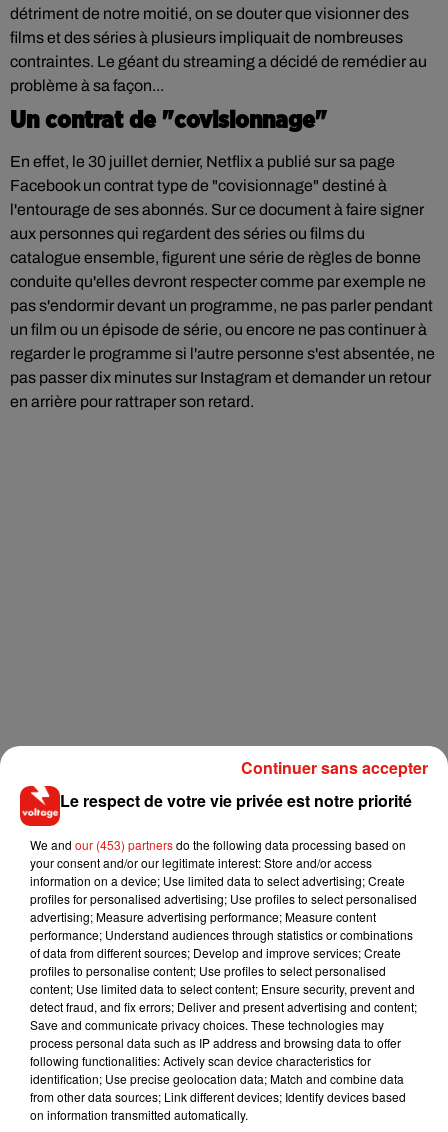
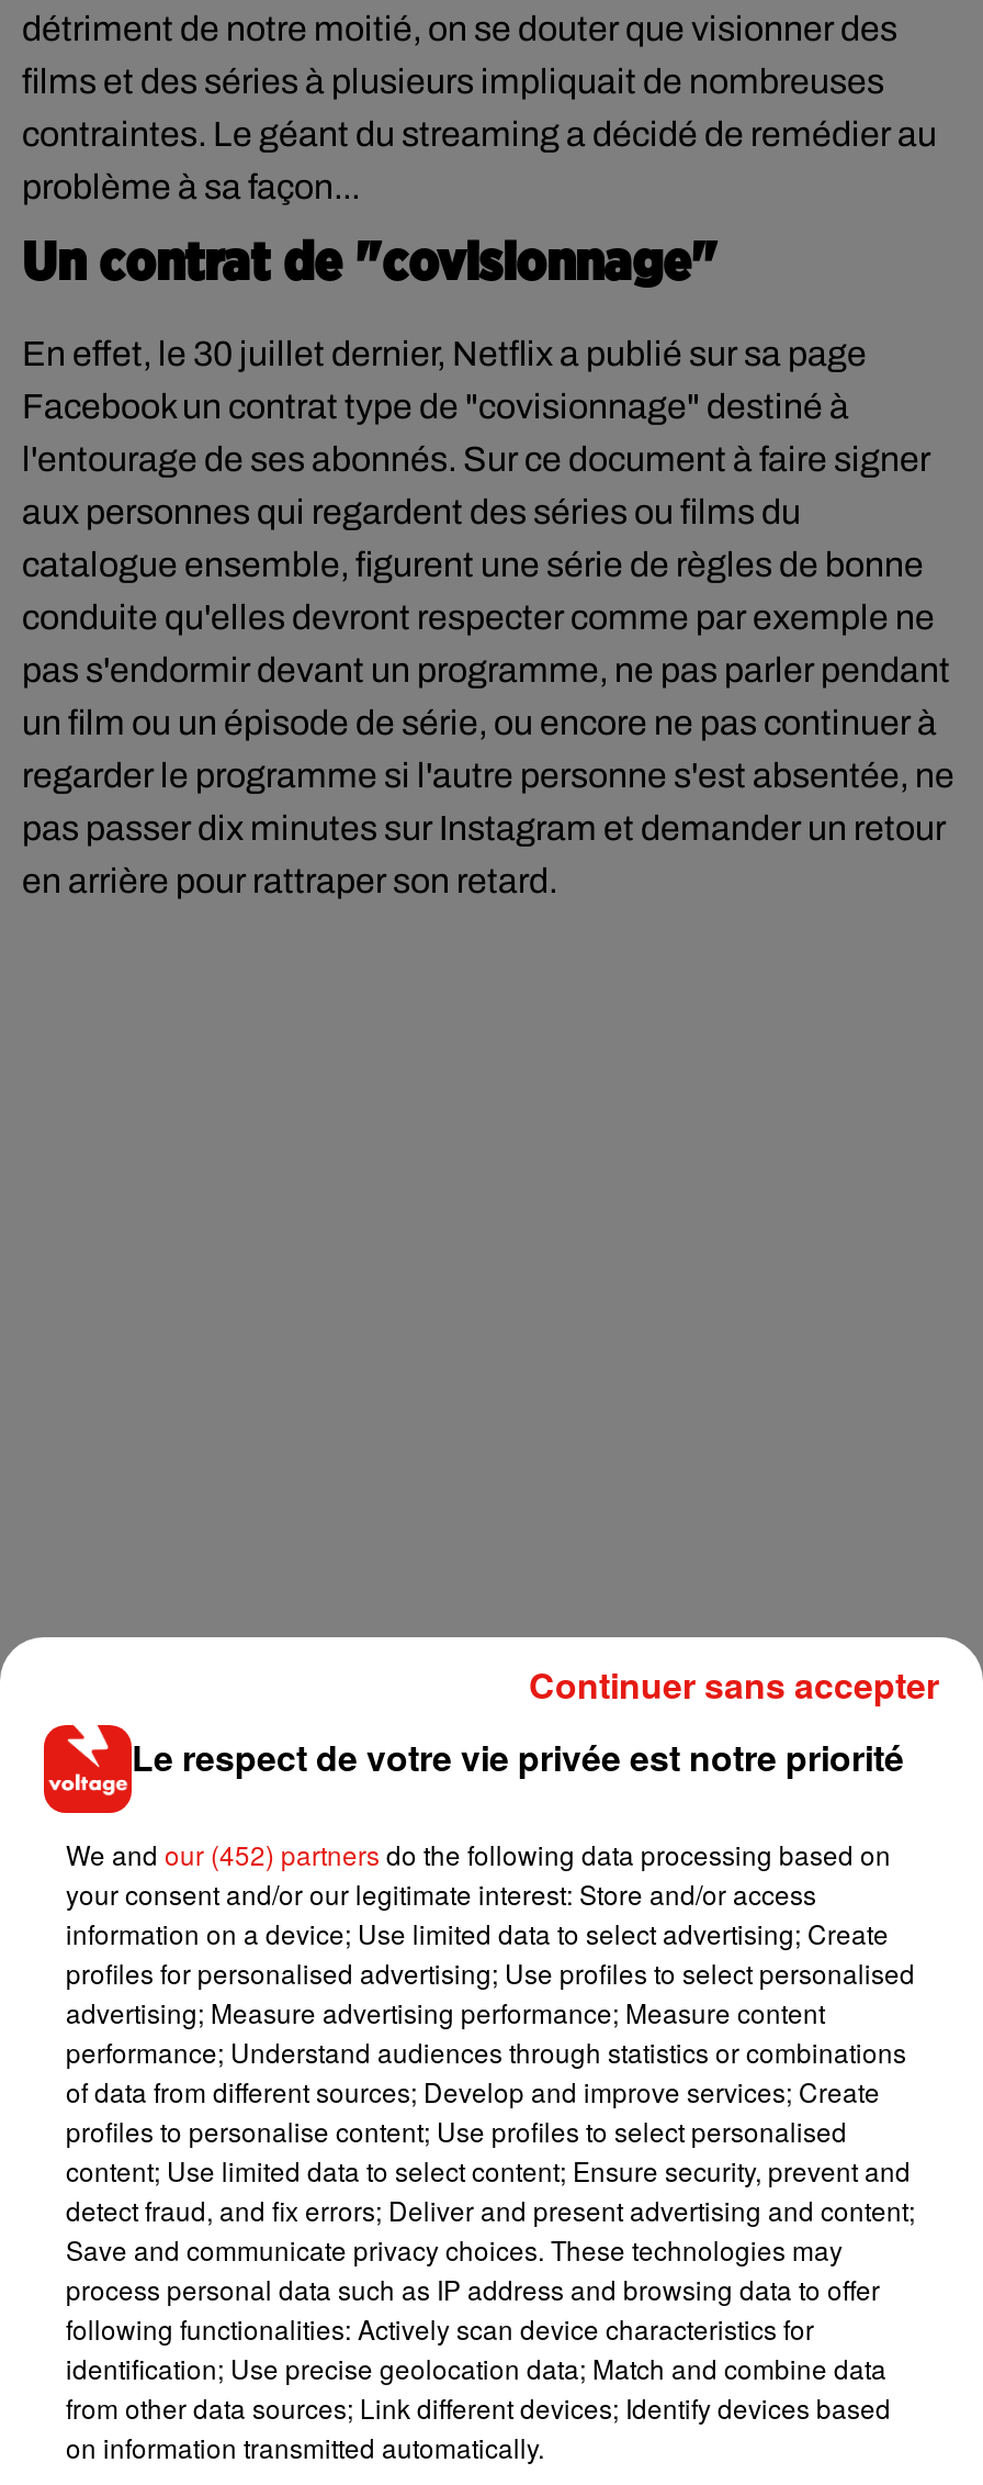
- We and our (453) partners do the following data processing based on
+ We and our (452) partners do the following data processing based on
